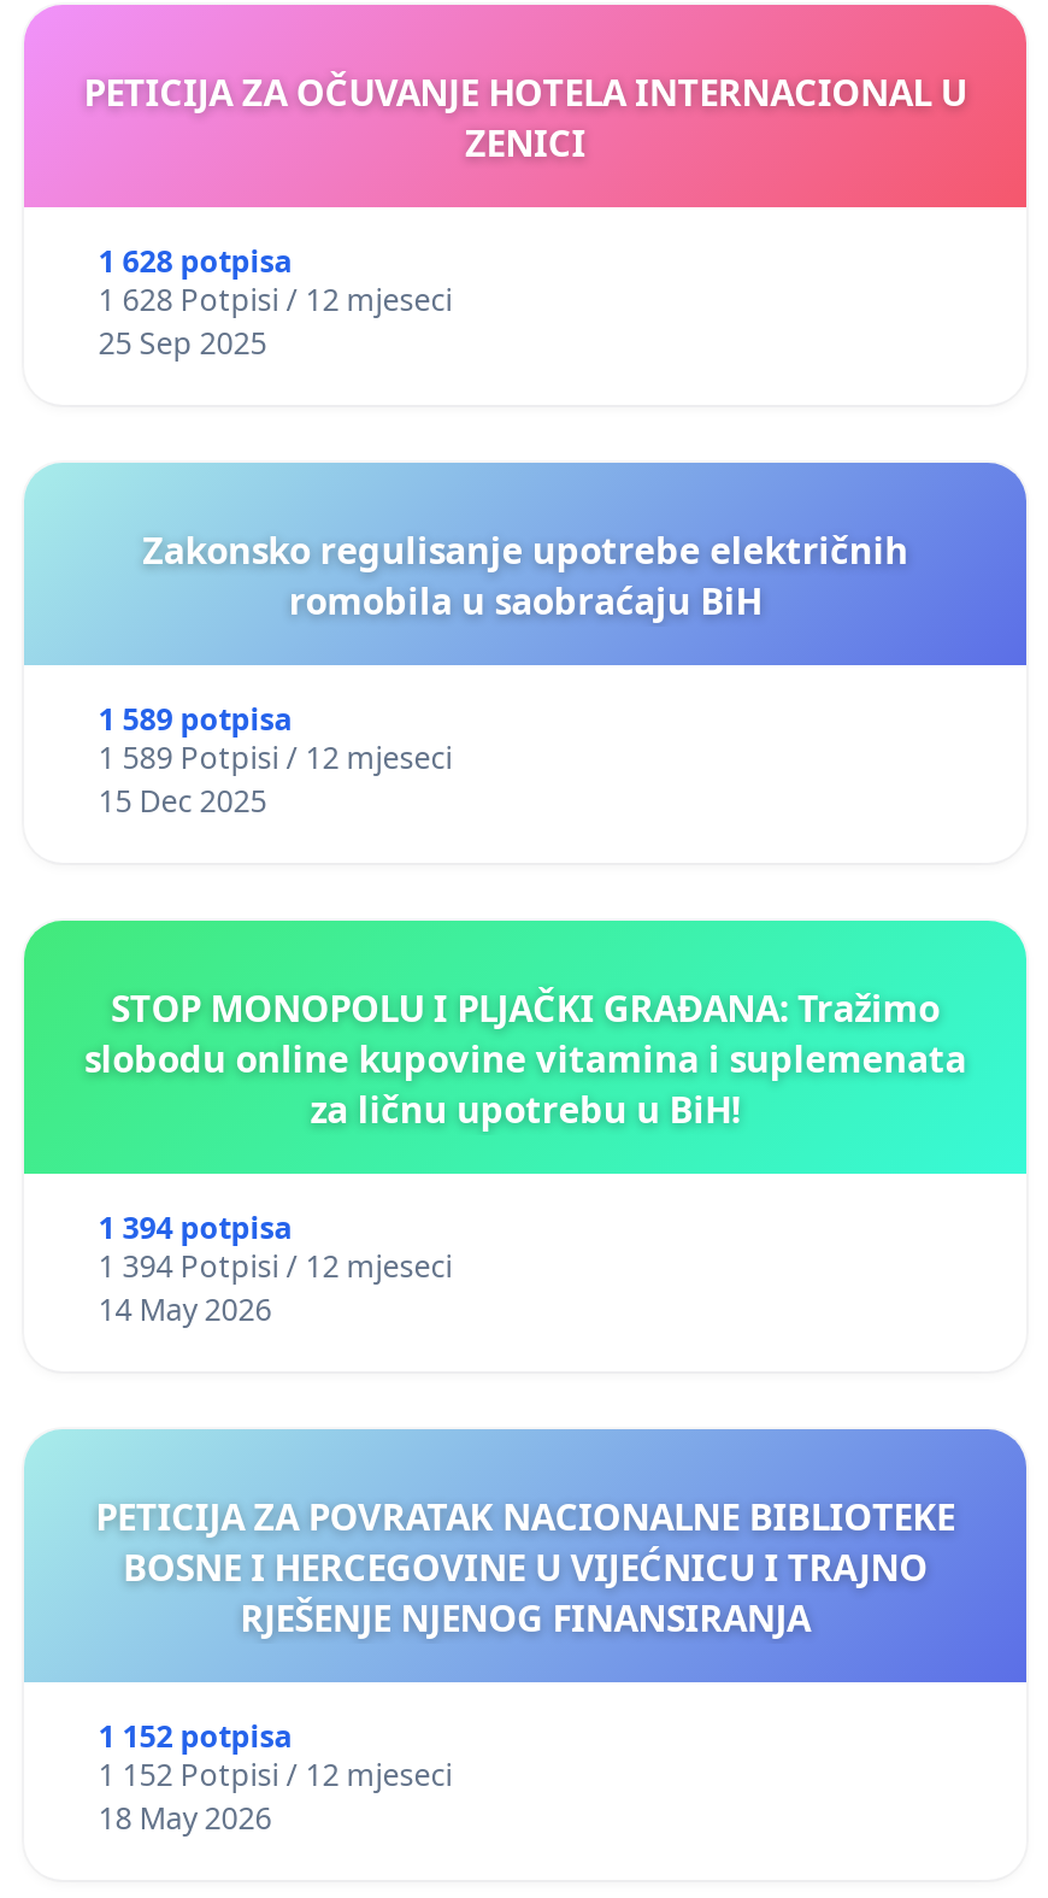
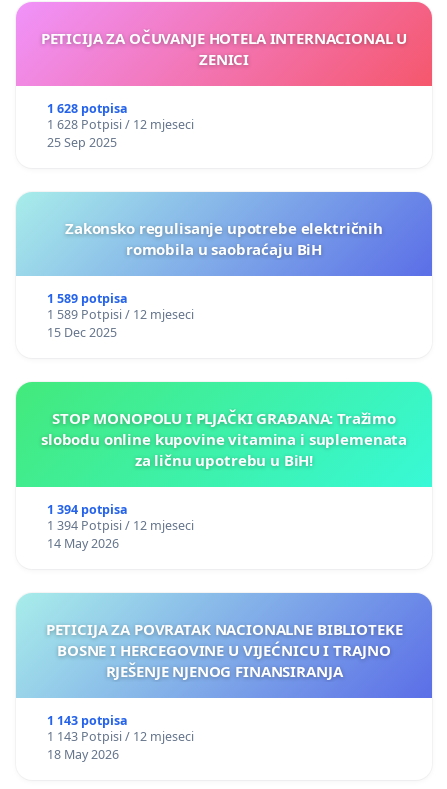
- 1 152 potpisa
+ 1 143 potpisa

- 1 152 Potpisi / 12 mjeseci
+ 1 143 Potpisi / 12 mjeseci
